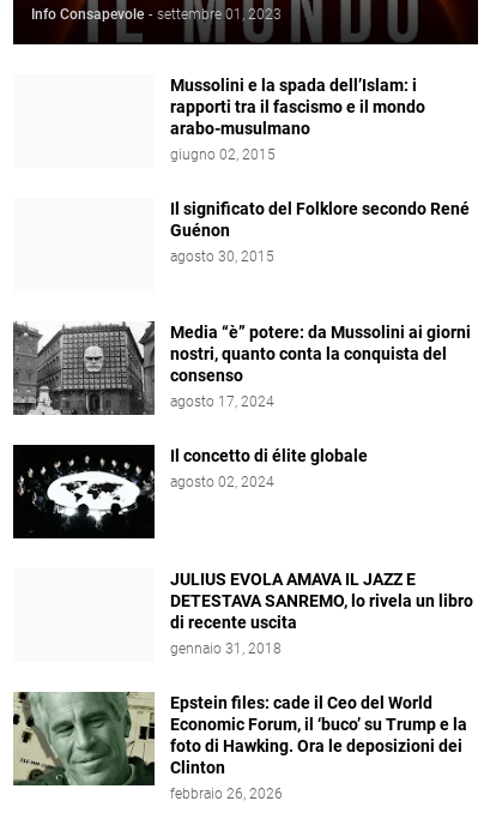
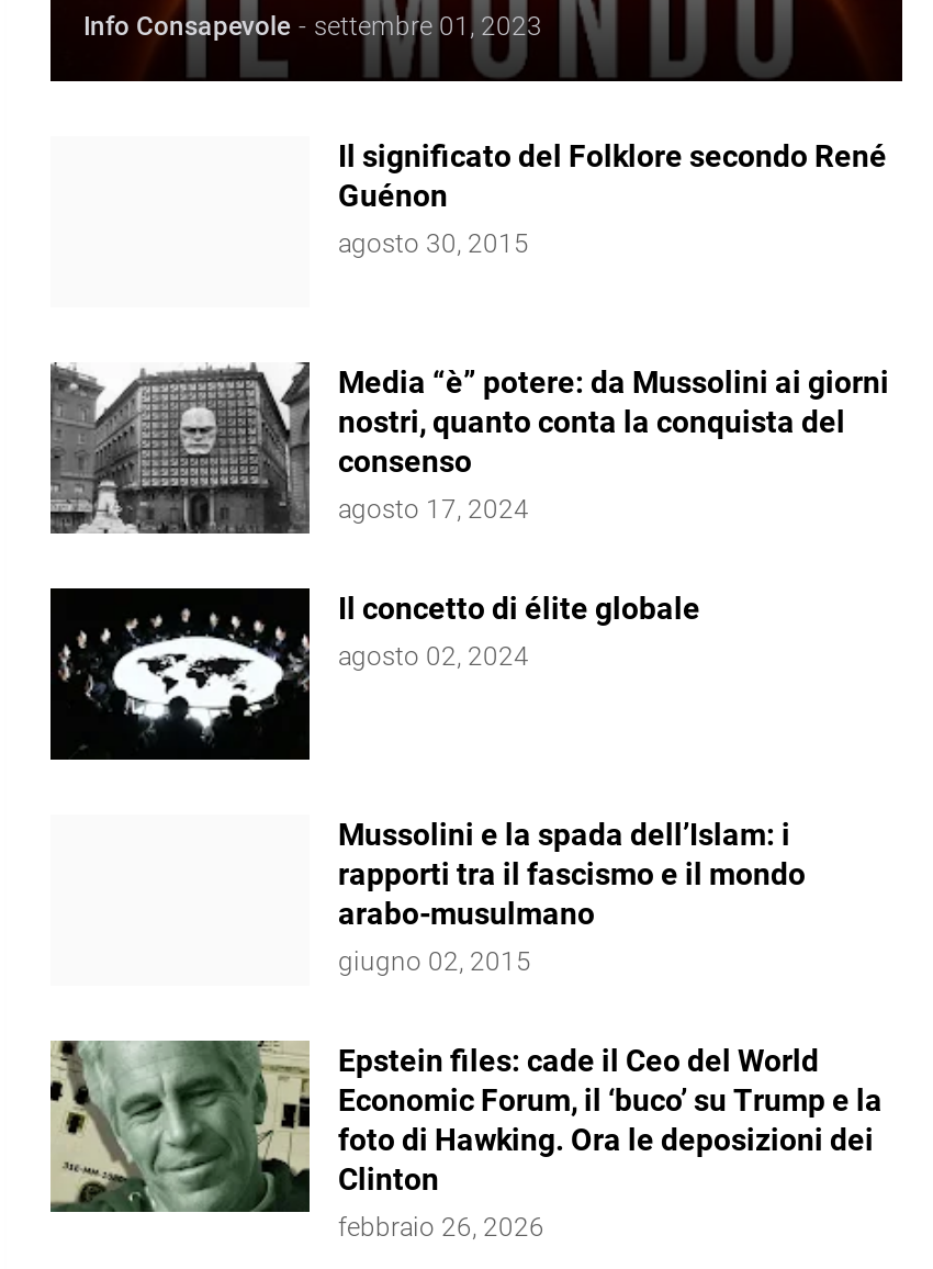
moved down: Mussolini e la spada dell’Islam: i | rapporti tra il fascismo e il mondo | arabo-musulmano | giugno 02, 2015

- JULIUS EVOLA AMAVA IL JAZZ E
- DETESTAVA SANREMO, lo rivela un libro
- di recente uscita
- gennaio 31, 2018
